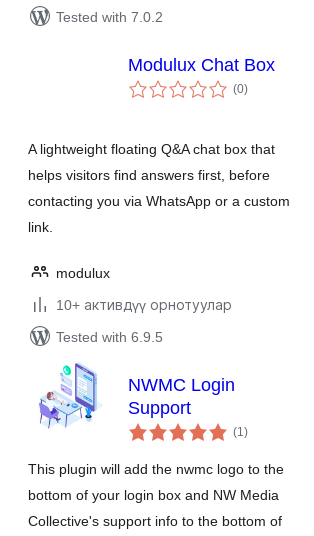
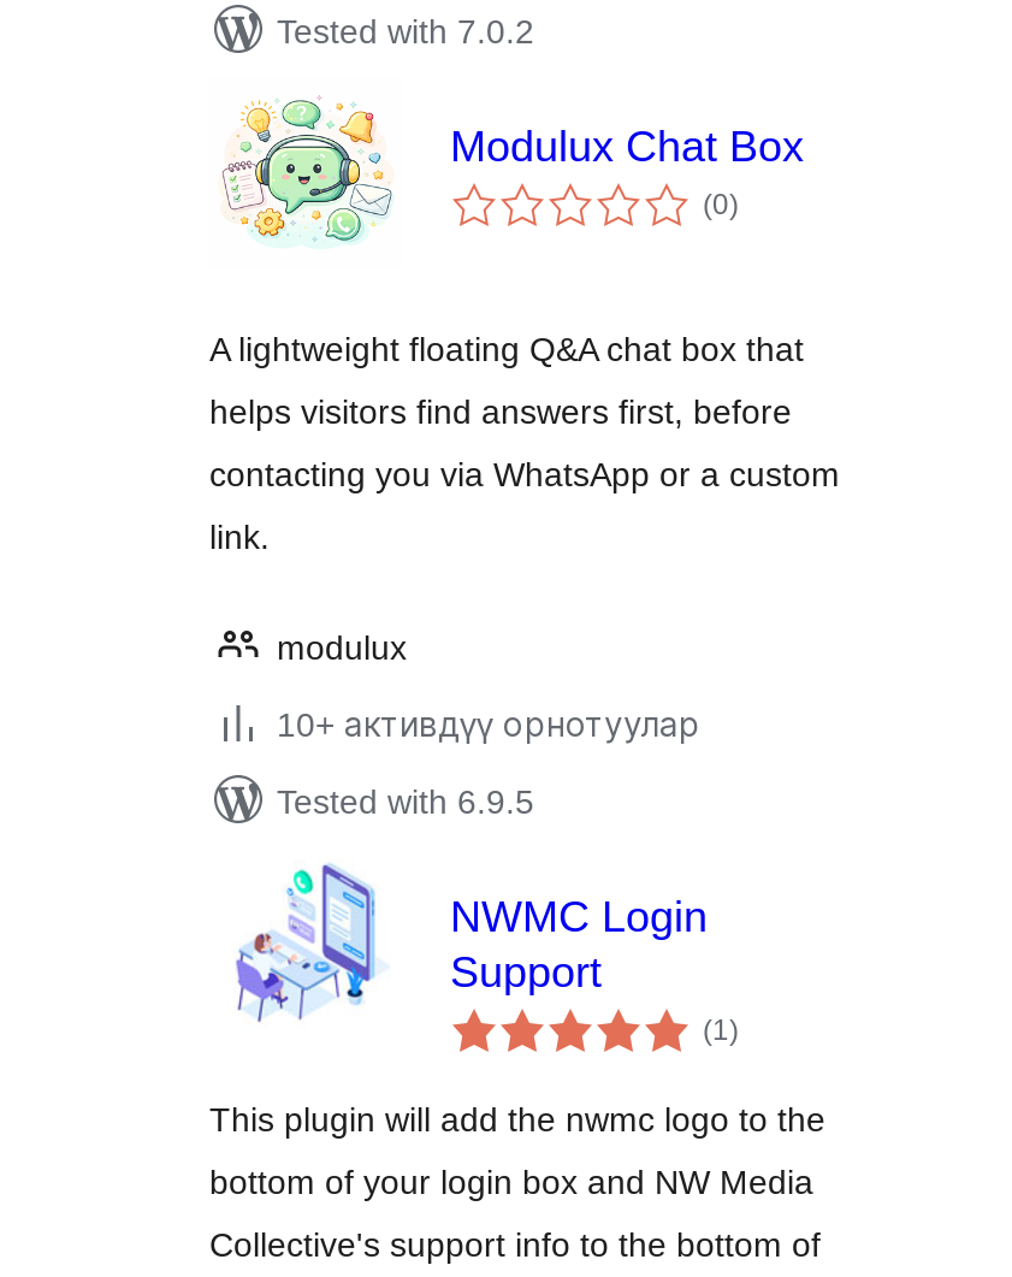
+ [image]
